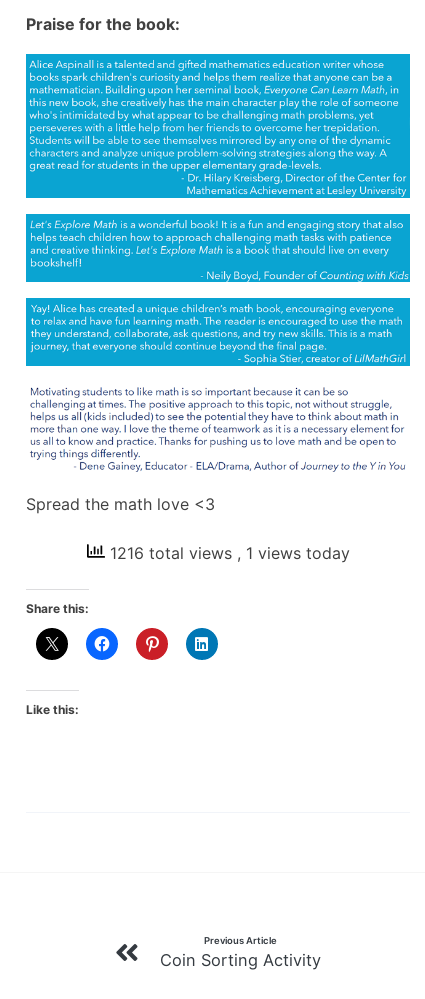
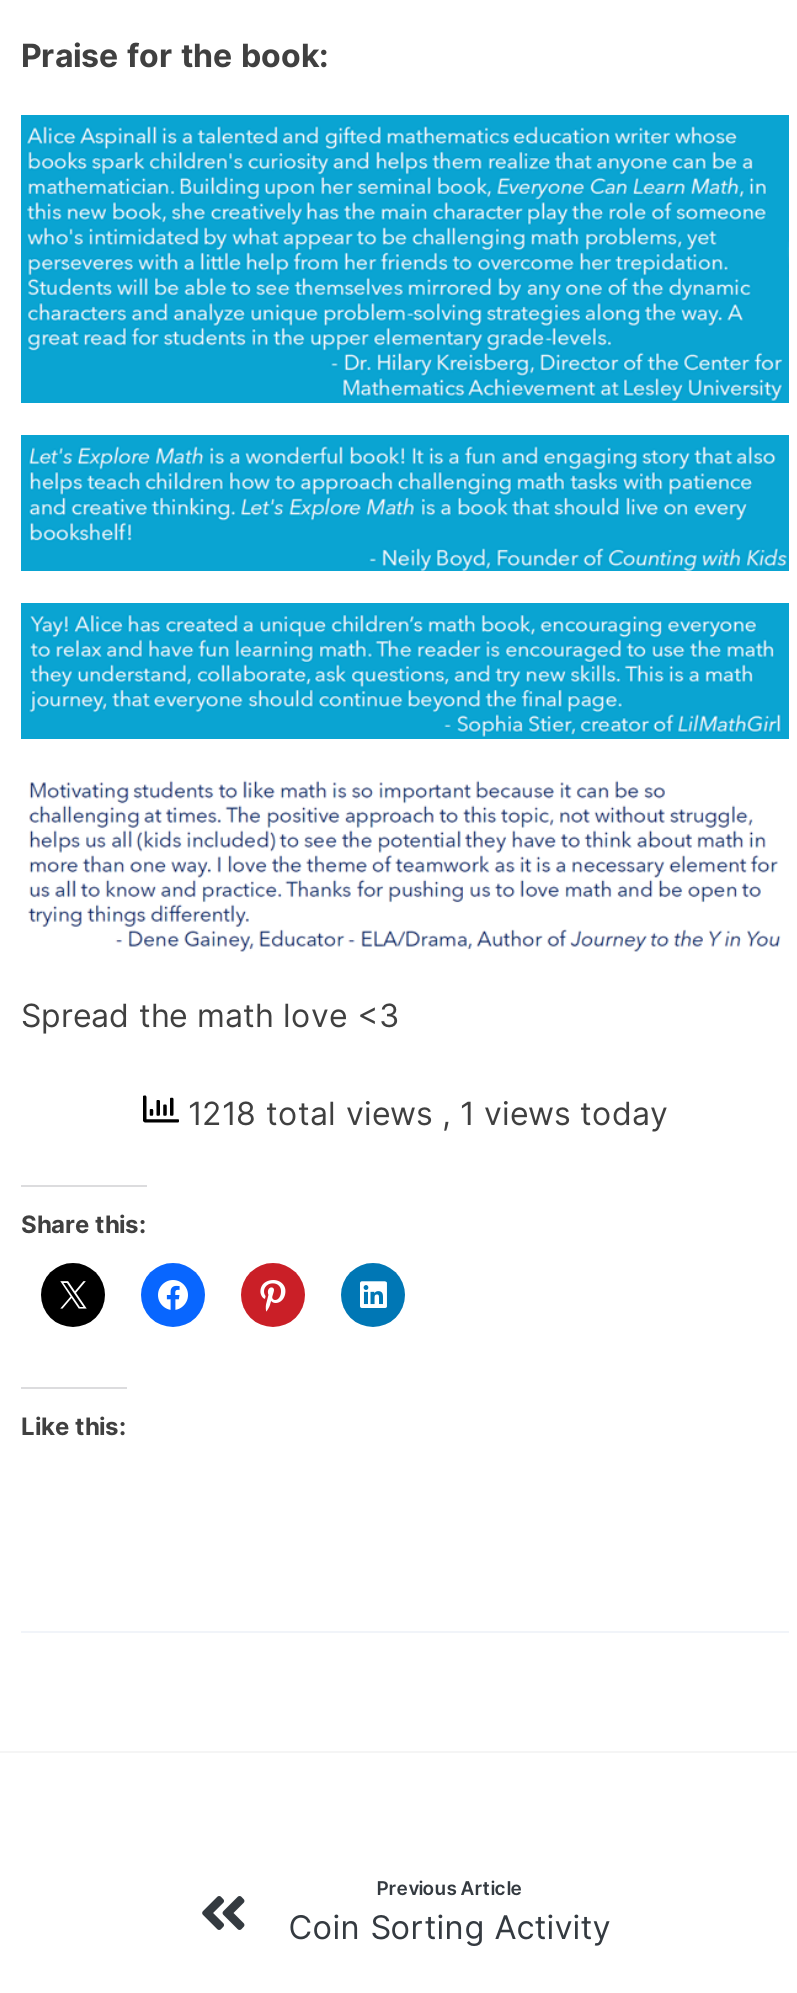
- 1216 total views, 1 views today
+ 1218 total views, 1 views today
